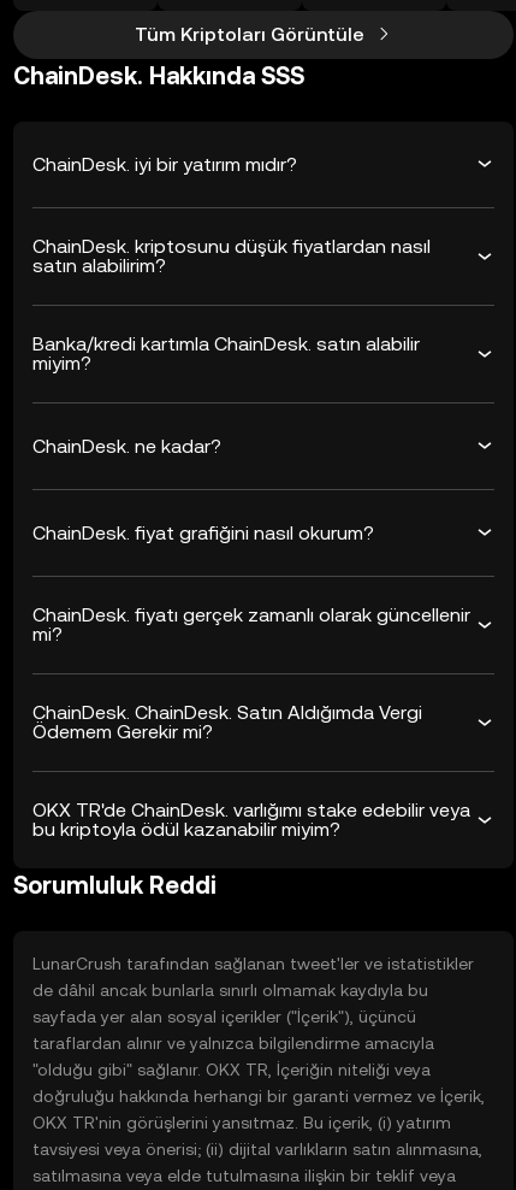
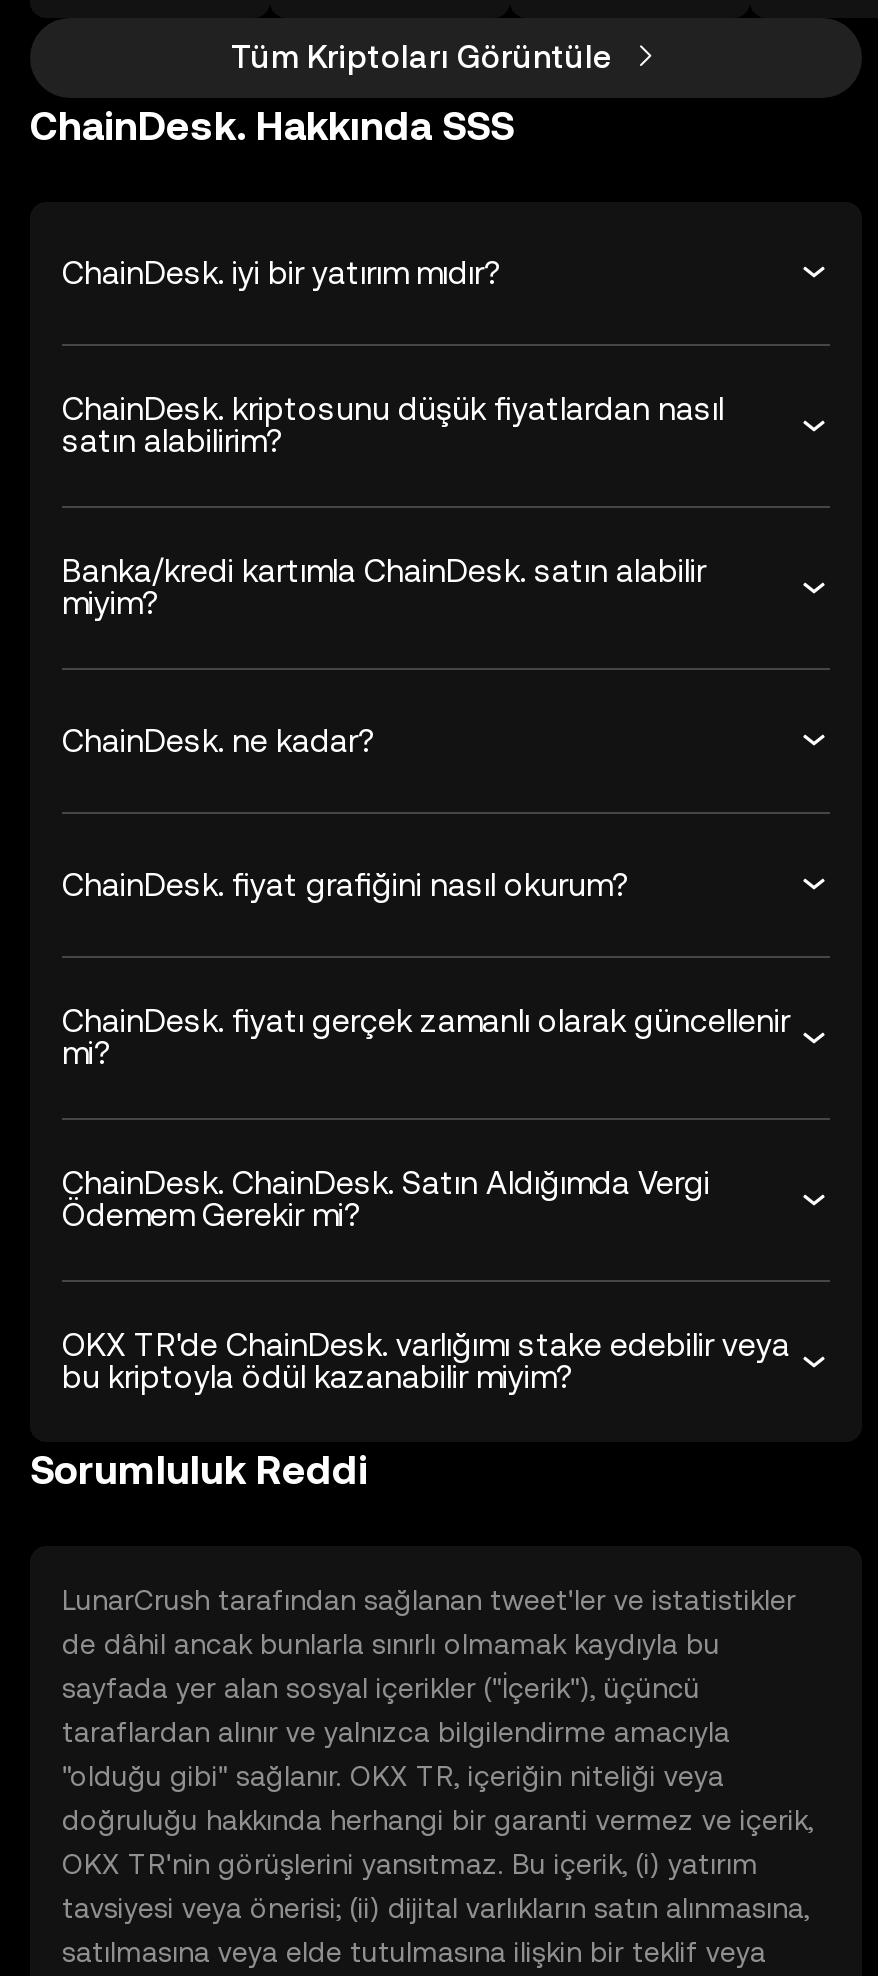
- "olduğu gibi" sağlanır. OKX TR, İçeriğin niteliği veya
+ "olduğu gibi" sağlanır. OKX TR, içeriğin niteliği veya

- doğruluğu hakkında herhangi bir garanti vermez ve İçerik,
+ doğruluğu hakkında herhangi bir garanti vermez ve içerik,
